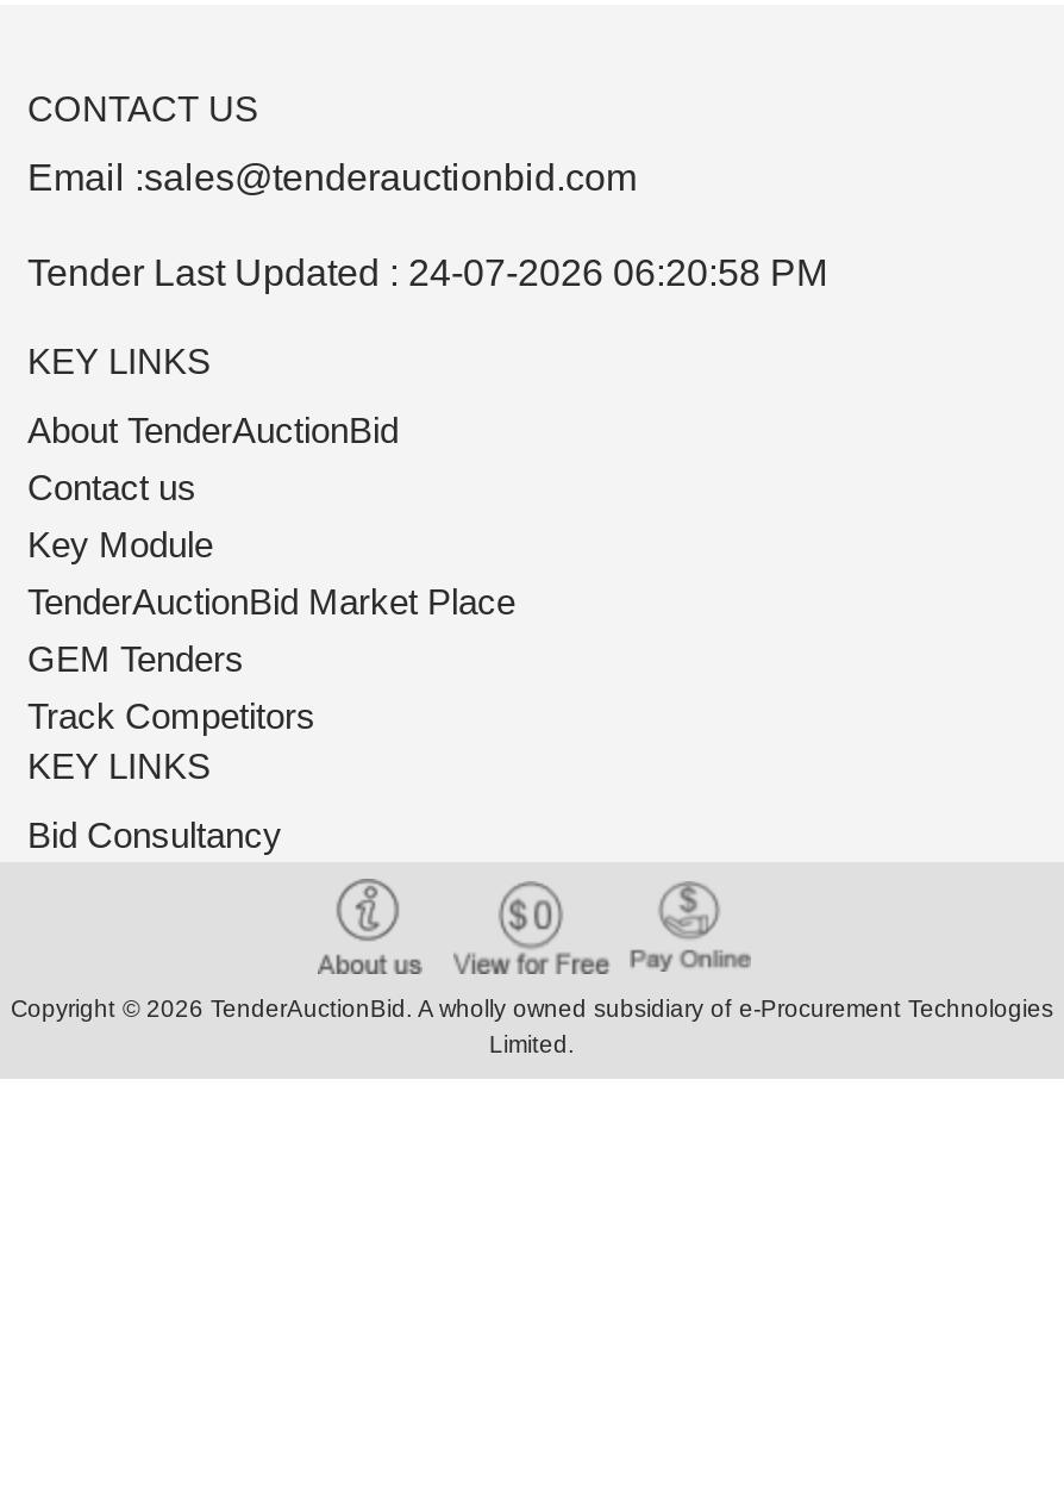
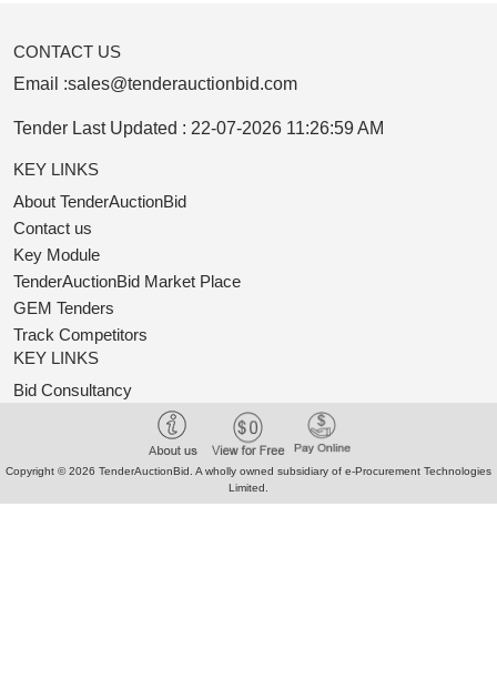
- Tender Last Updated : 24-07-2026 06:20:58 PM
+ Tender Last Updated : 22-07-2026 11:26:59 AM
